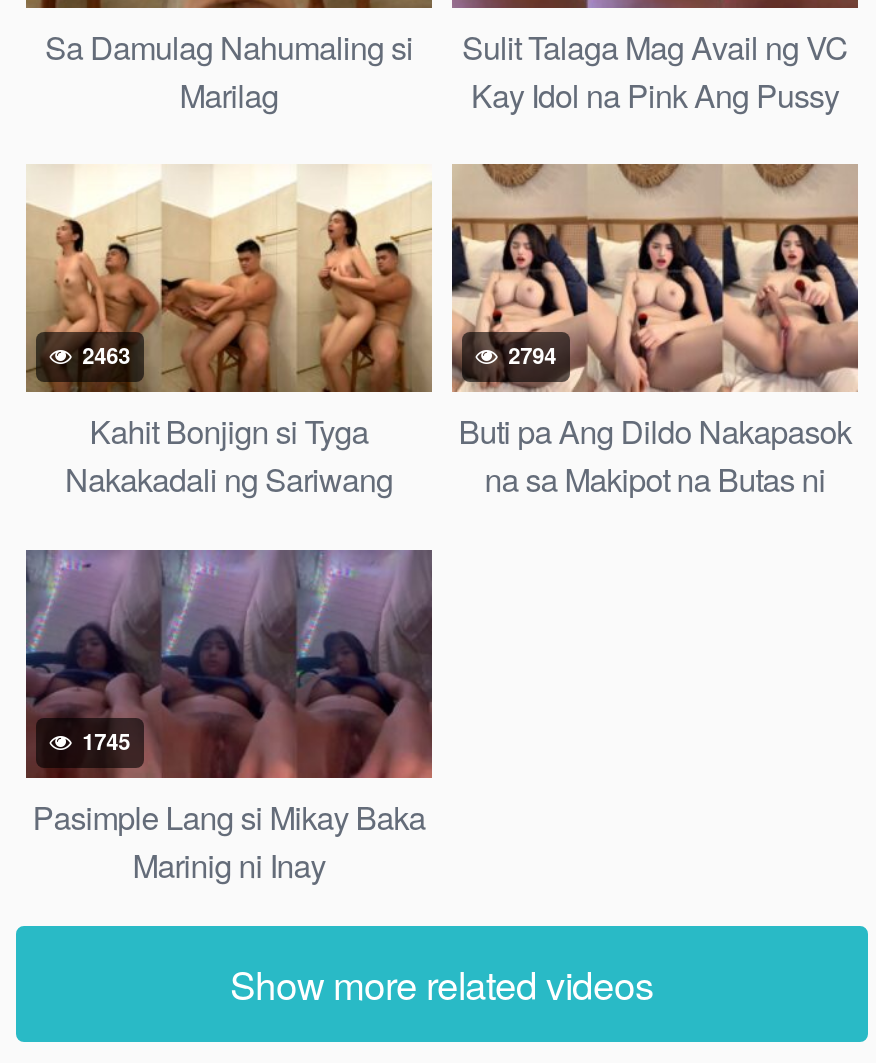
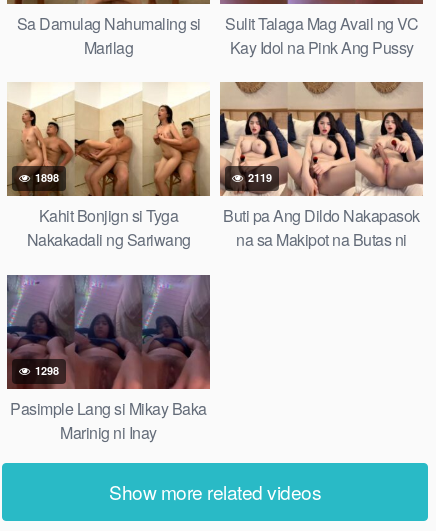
- 2463
+ 1898

- 2794
+ 2119

- 1745
+ 1298
